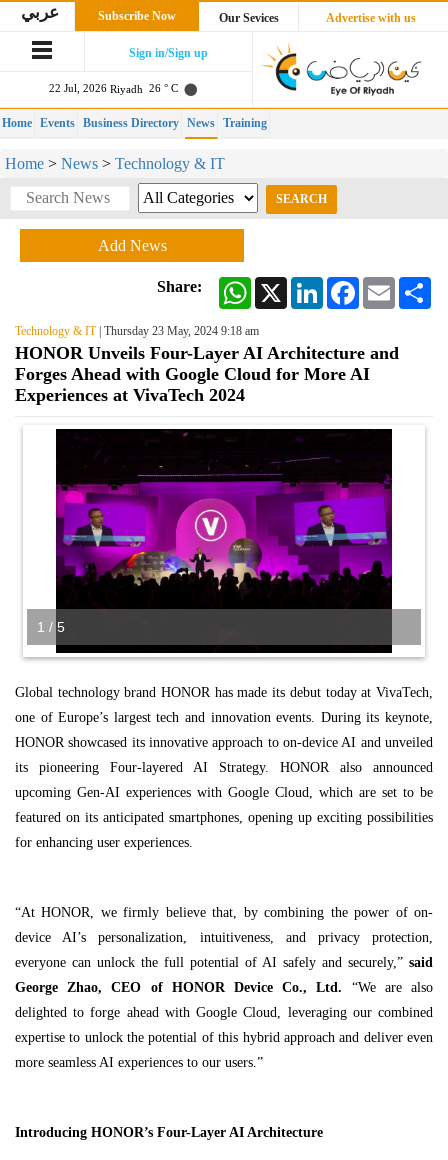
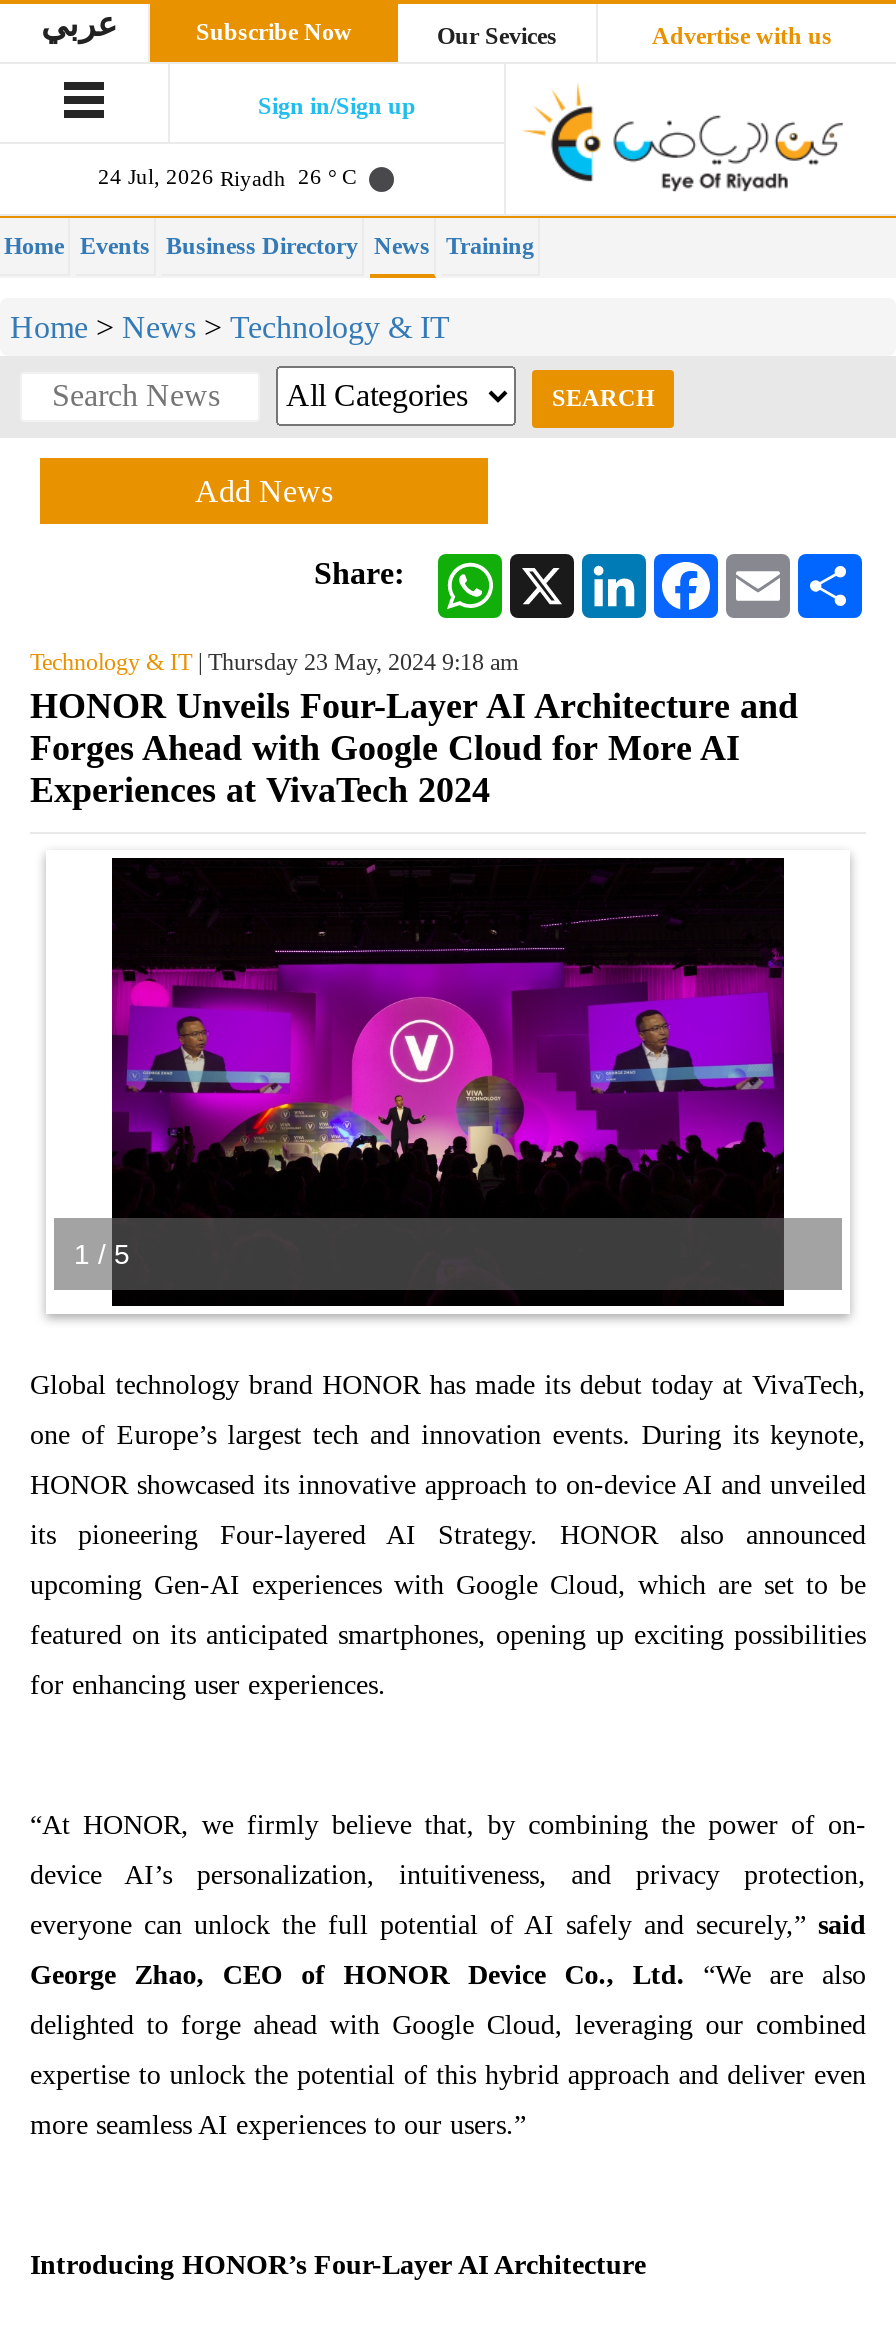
- 22 Jul, 2026 Riyadh 26 ° C
+ 24 Jul, 2026 Riyadh 26 ° C
